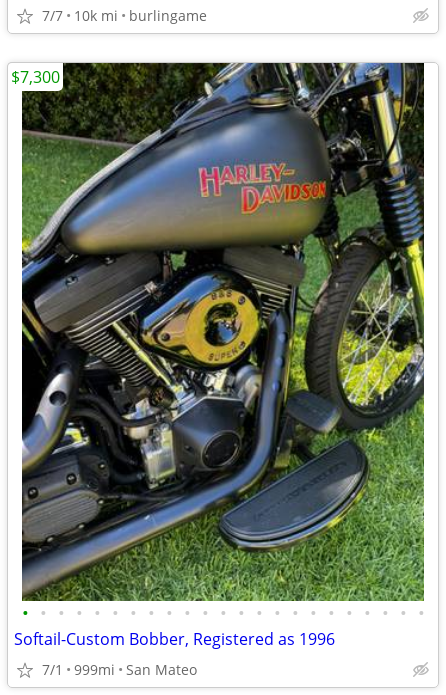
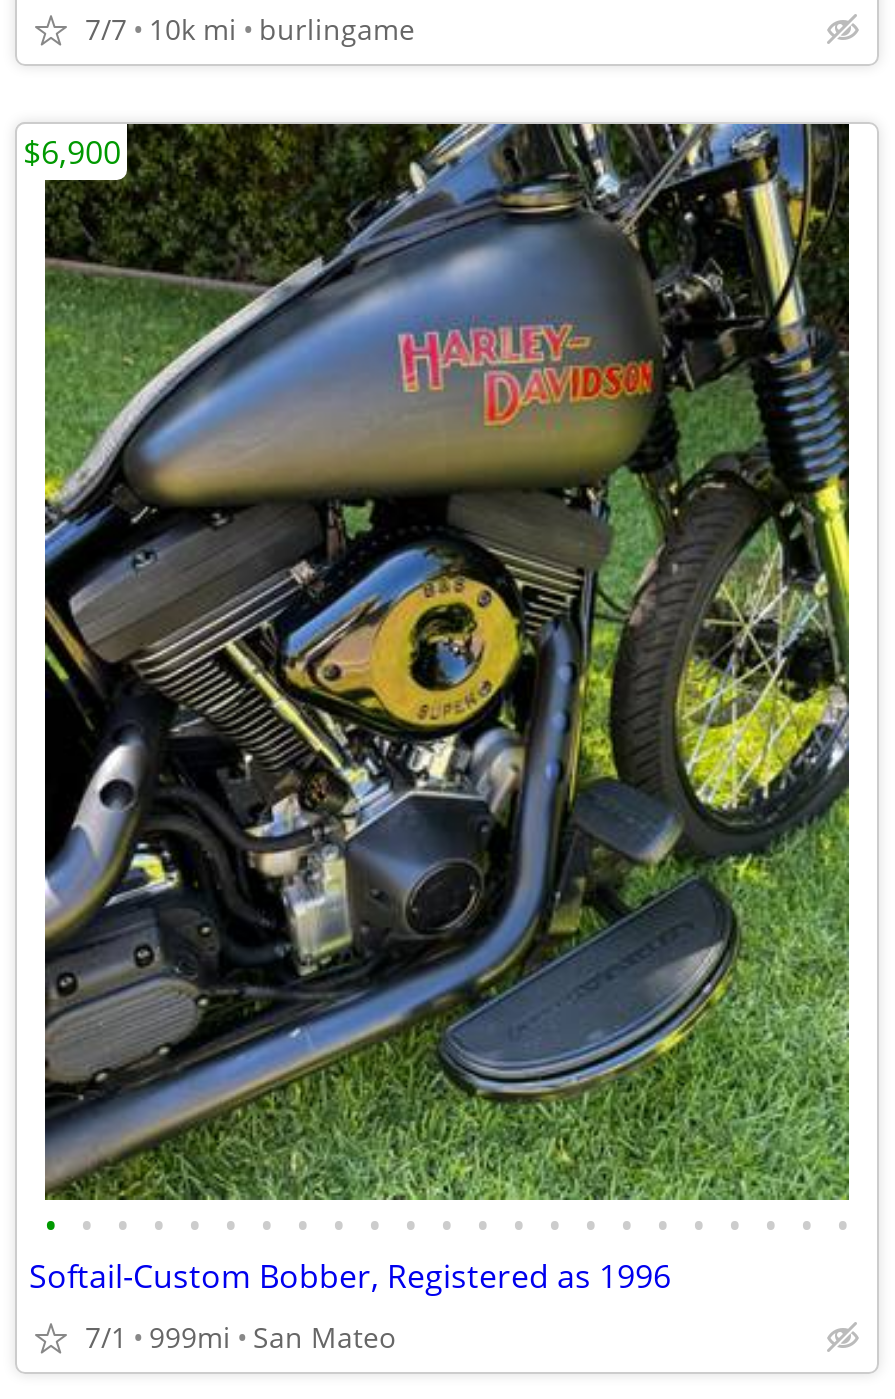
- $7,300
+ $6,900
